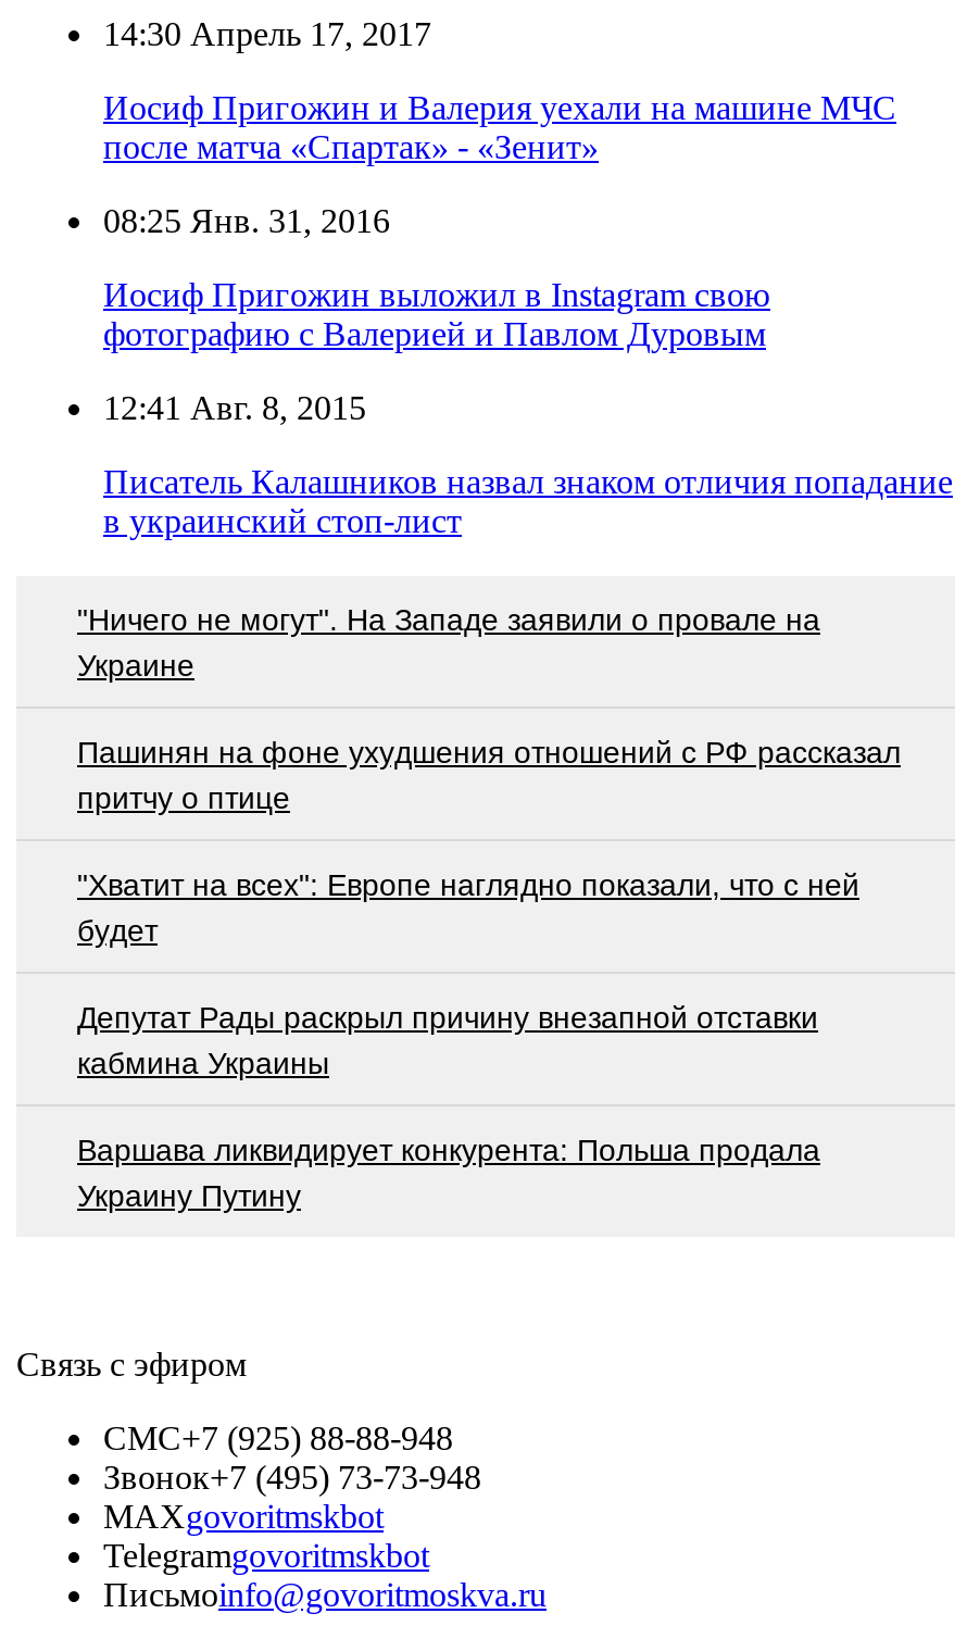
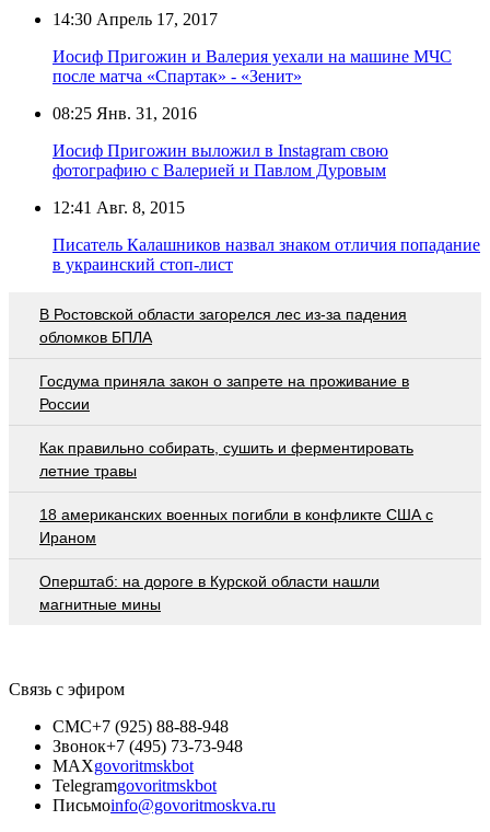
- "Ничего не могут". На Западе заявили о провале на
- Украине
+ В Ростовской области загорелся лес из-за падения
+ обломков БПЛА

- Пашинян на фоне ухудшения отношений с РФ рассказал
- притчу о птице
+ Госдума приняла закон о запрете на проживание в
+ России

- "Хватит на всех": Европе наглядно показали, что с ней
- будет
+ Как правильно собирать, сушить и ферментировать
+ летние травы

- Депутат Рады раскрыл причину внезапной отставки
- кабмина Украины
+ 18 американских военных погибли в конфликте США с
+ Ираном

- Варшава ликвидирует конкурента: Польша продала
- Украину Путину
+ Оперштаб: на дороге в Курской области нашли
+ магнитные мины
